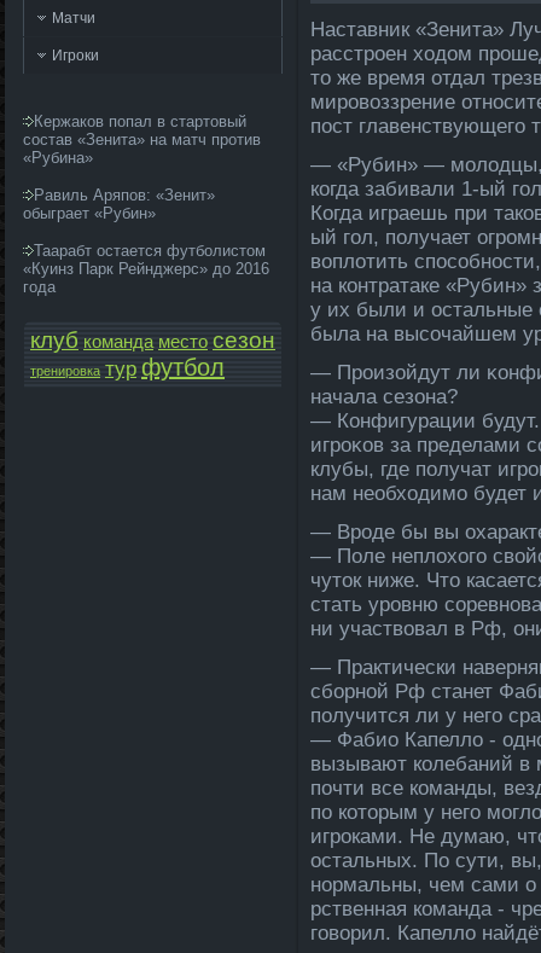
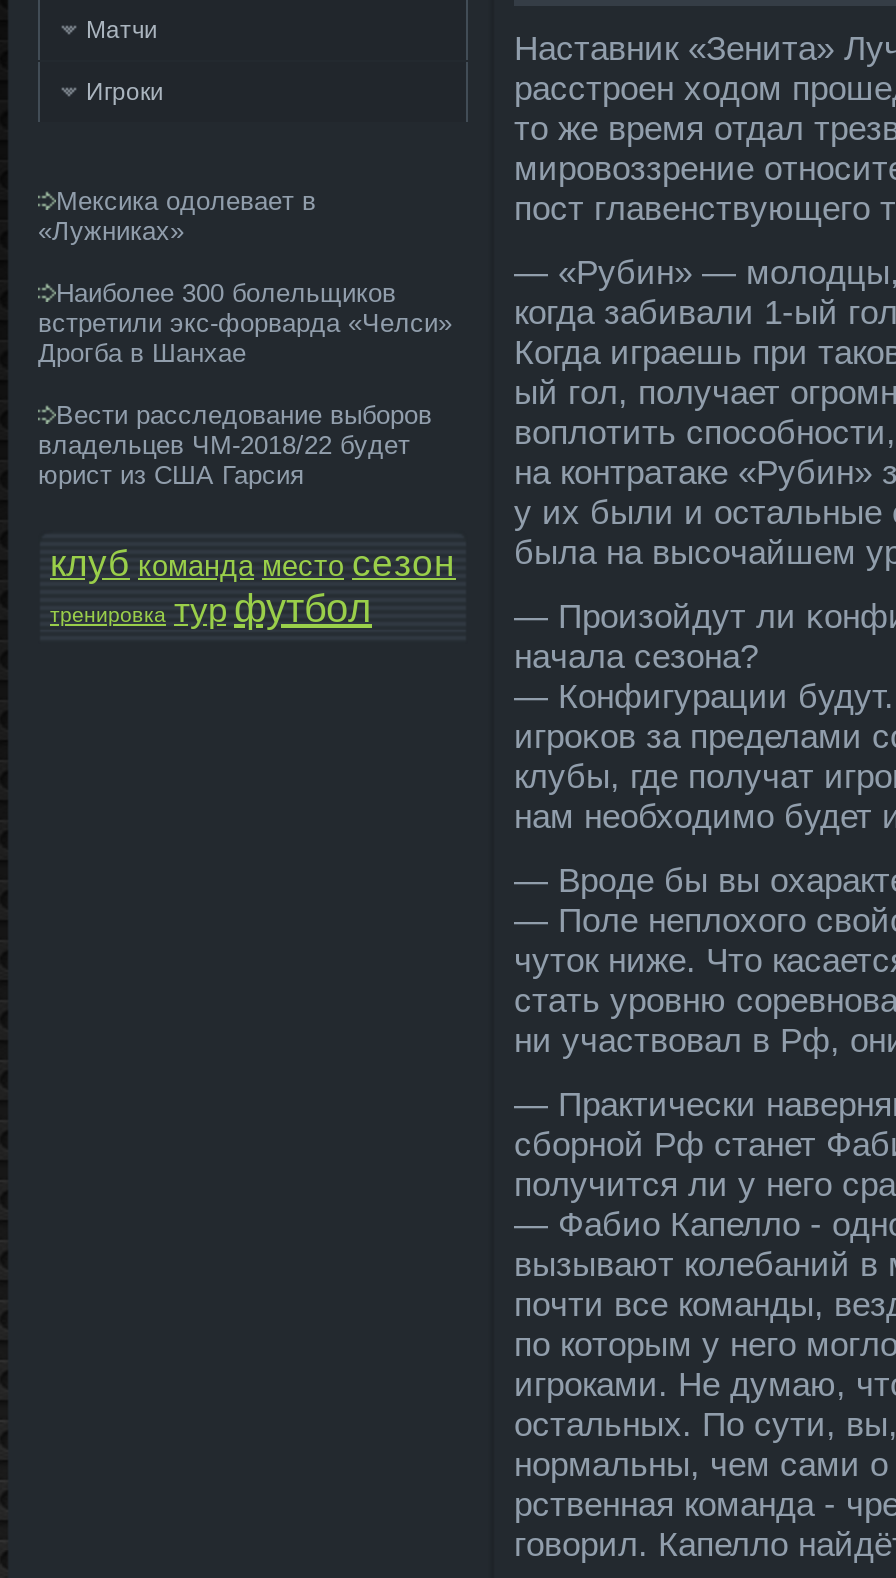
- Кержаков попал в стартовый
- состав «Зенита» на матч против
- «Рубина»
+ Мексика одолевает в
+ «Лужниках»

- Равиль Аряпов: «Зенит»
- обыграет «Рубин»
+ Наиболее 300 болельщиков
+ встретили экс-форварда «Челси»
+ Дрогба в Шанхае

- Таарабт остается футболистом
- «Куинз Парк Рейнджерс» до 2016
- года
+ Вести расследование выборов
+ владельцев ЧМ-2018/22 будет
+ юрист из США Гарсия
